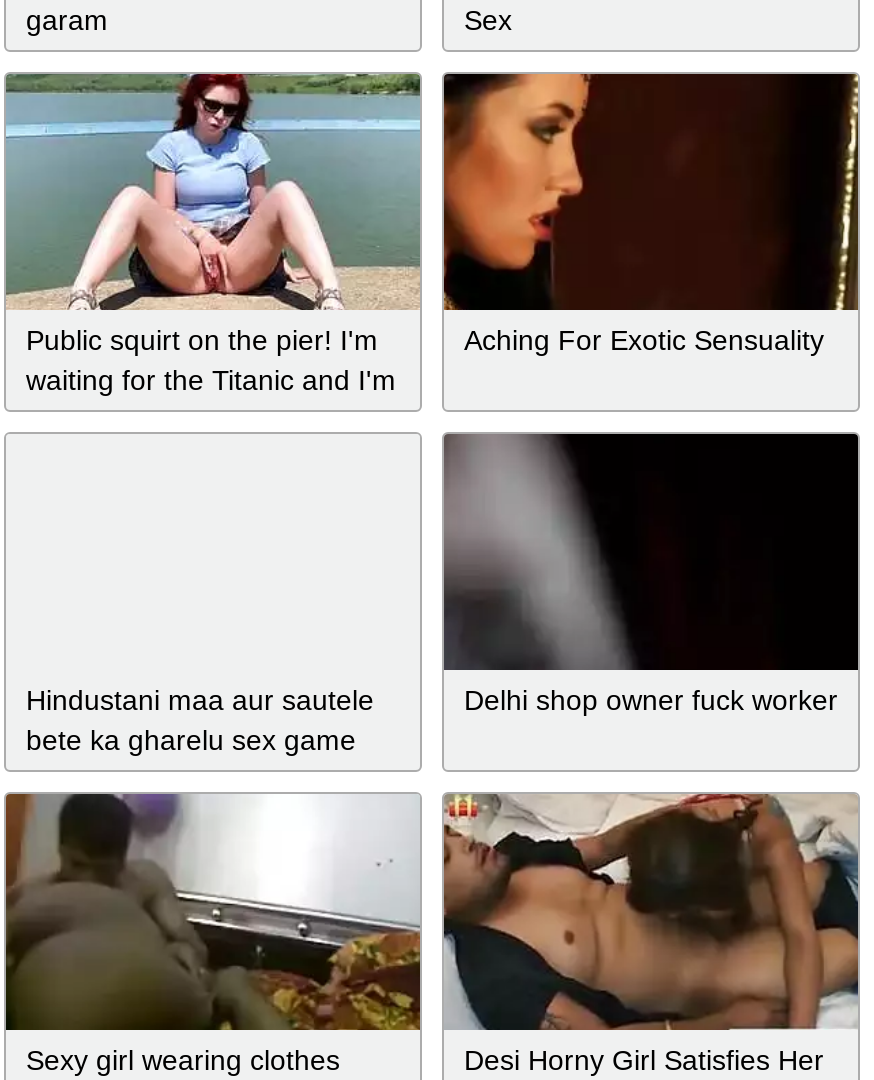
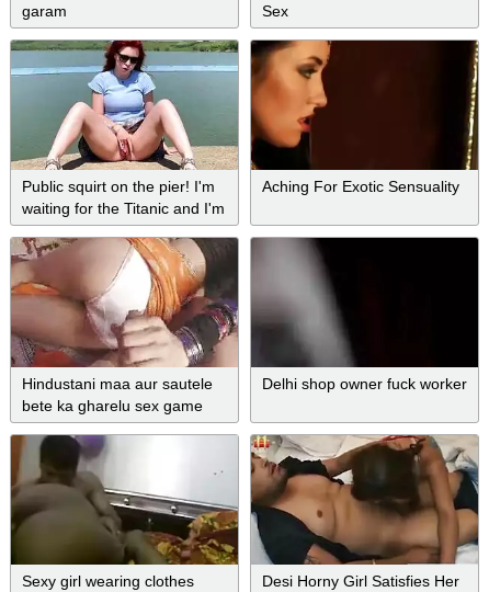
+ [image]
